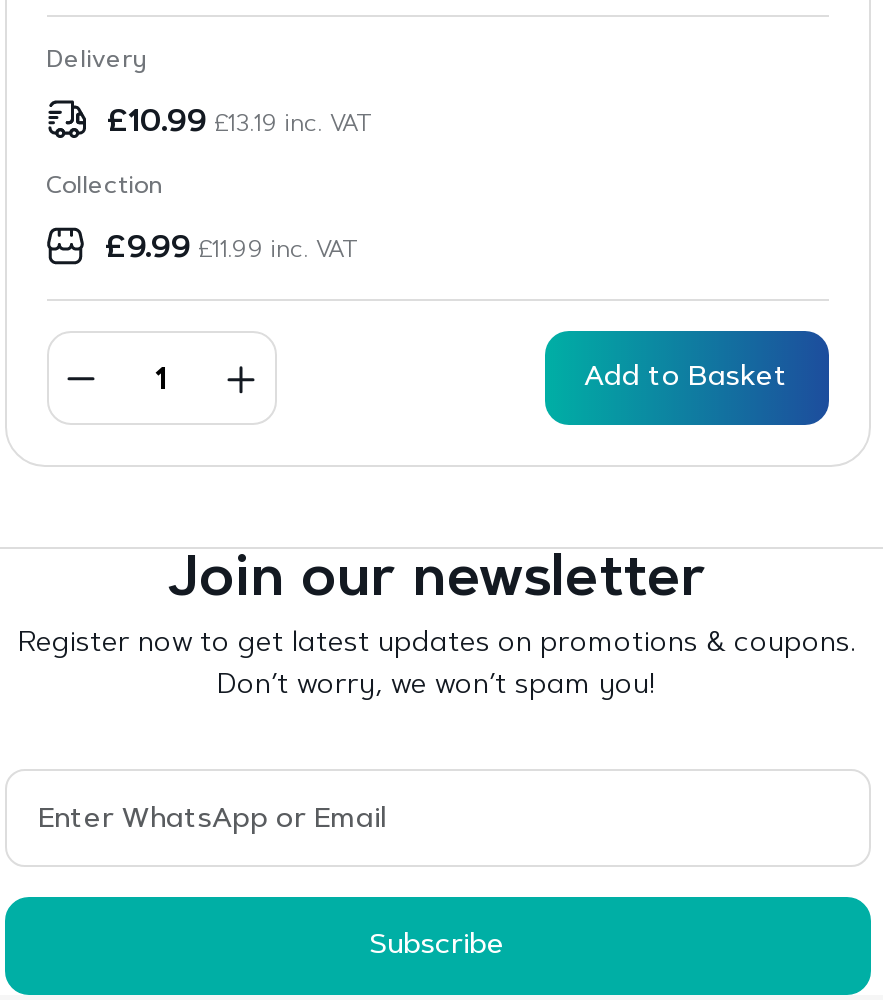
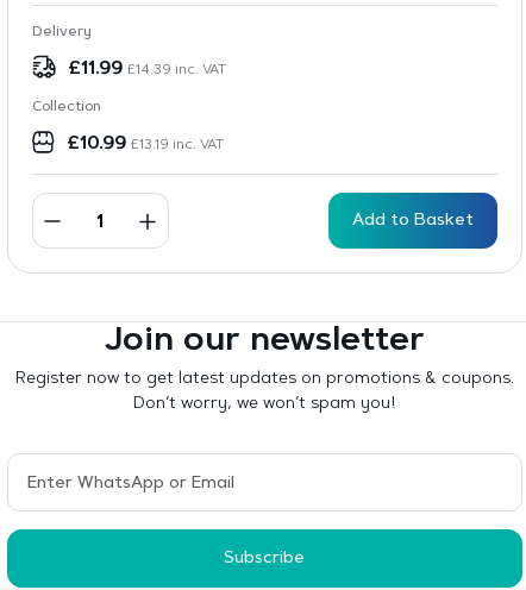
- £10.99 £13.19 inc. VAT
+ £11.99 £14.39 inc. VAT

- £9.99 £11.99 inc. VAT
+ £10.99 £13.19 inc. VAT
